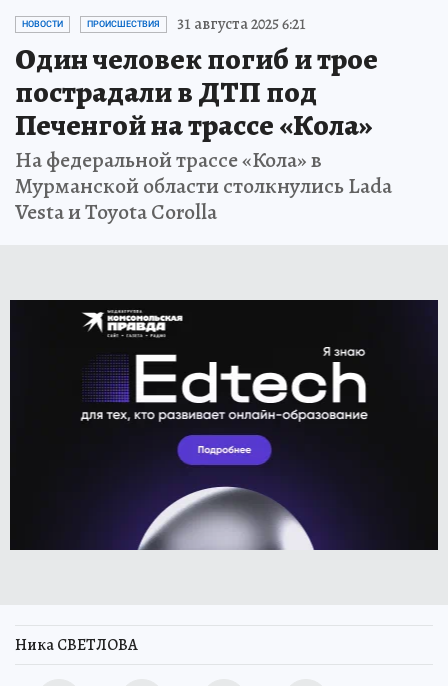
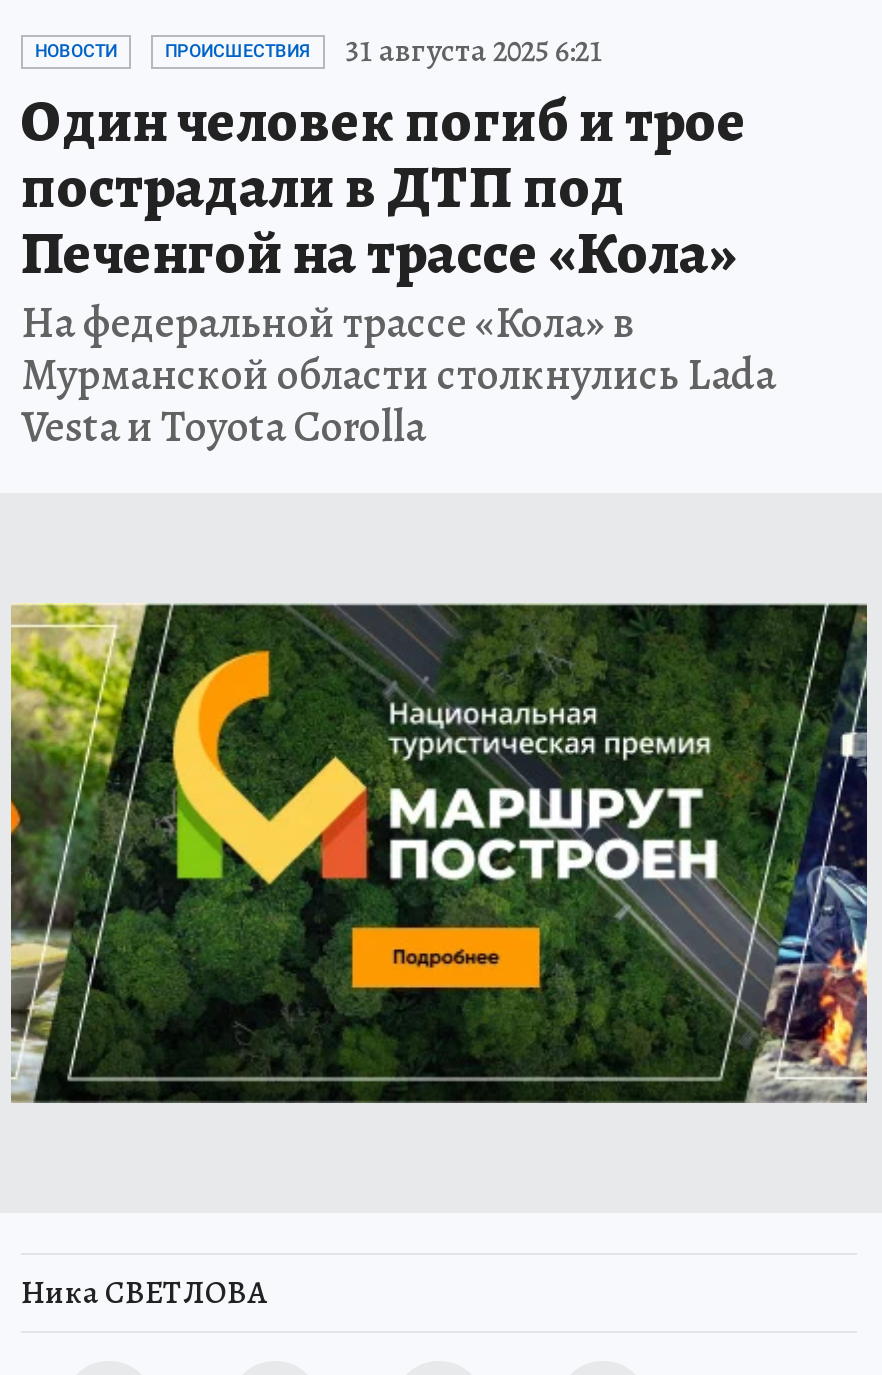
- [image]
+ [image]
